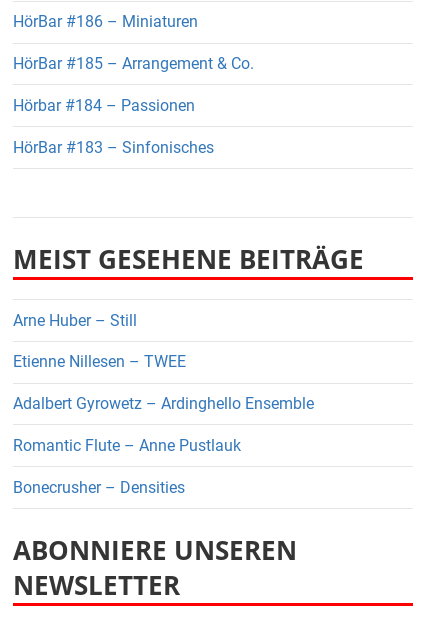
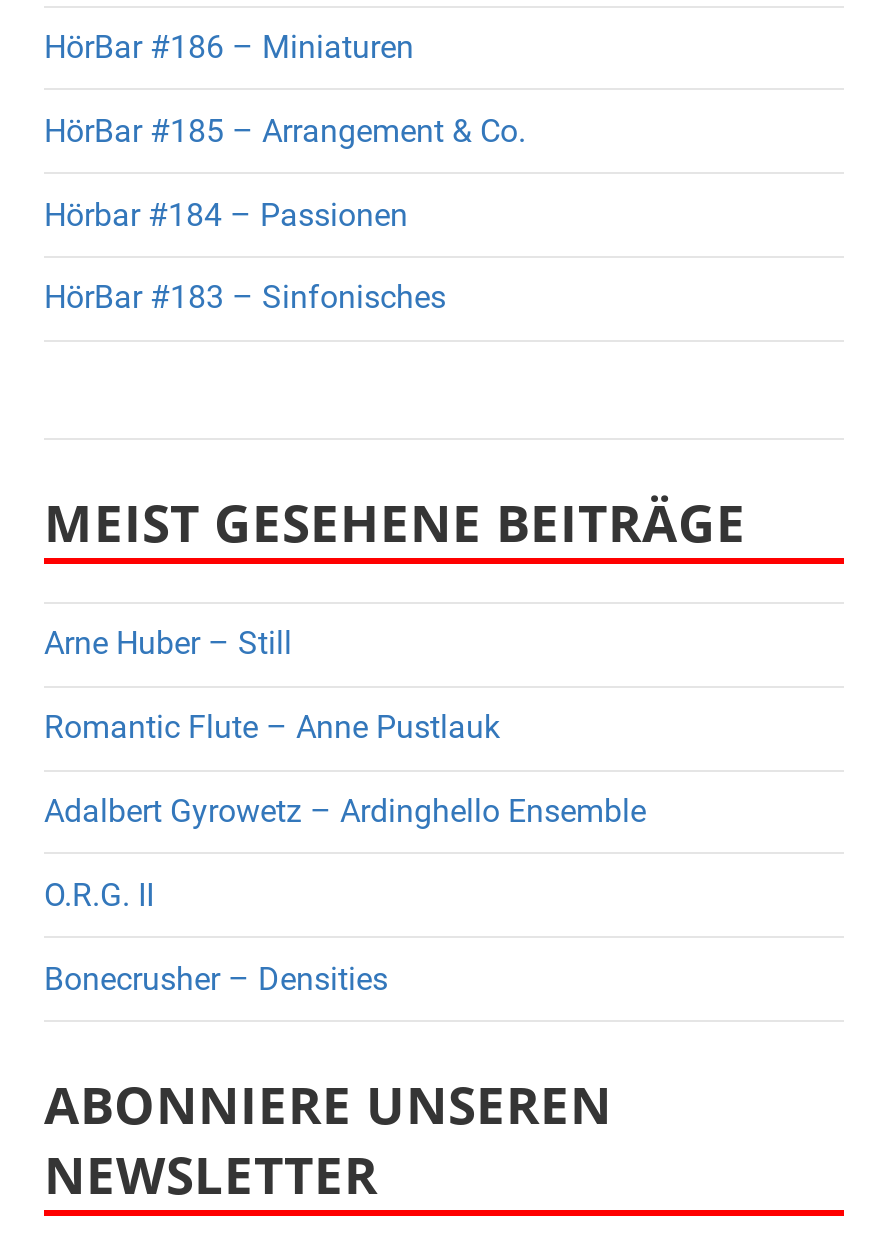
- Etienne Nillesen – TWEE

+ O.R.G. II

moved up: Romantic Flute – Anne Pustlauk
